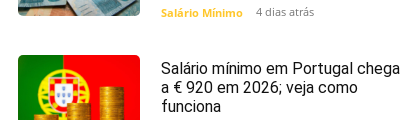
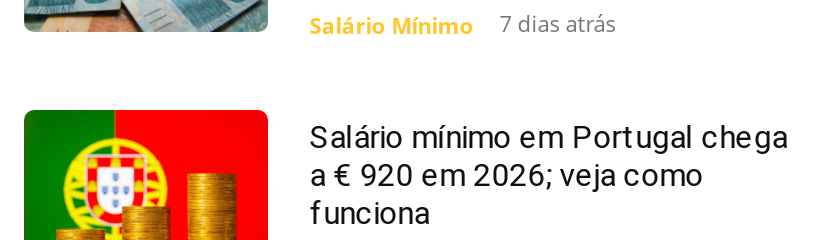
- Salário Mínimo 4 dias atrás
+ Salário Mínimo 7 dias atrás
